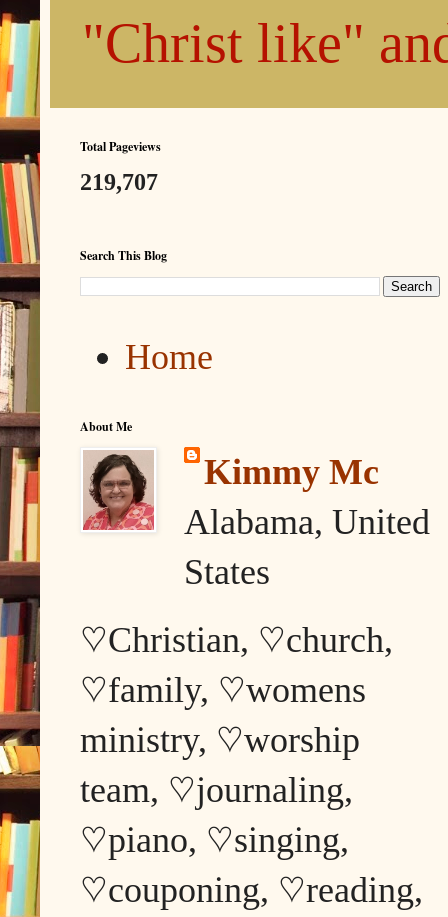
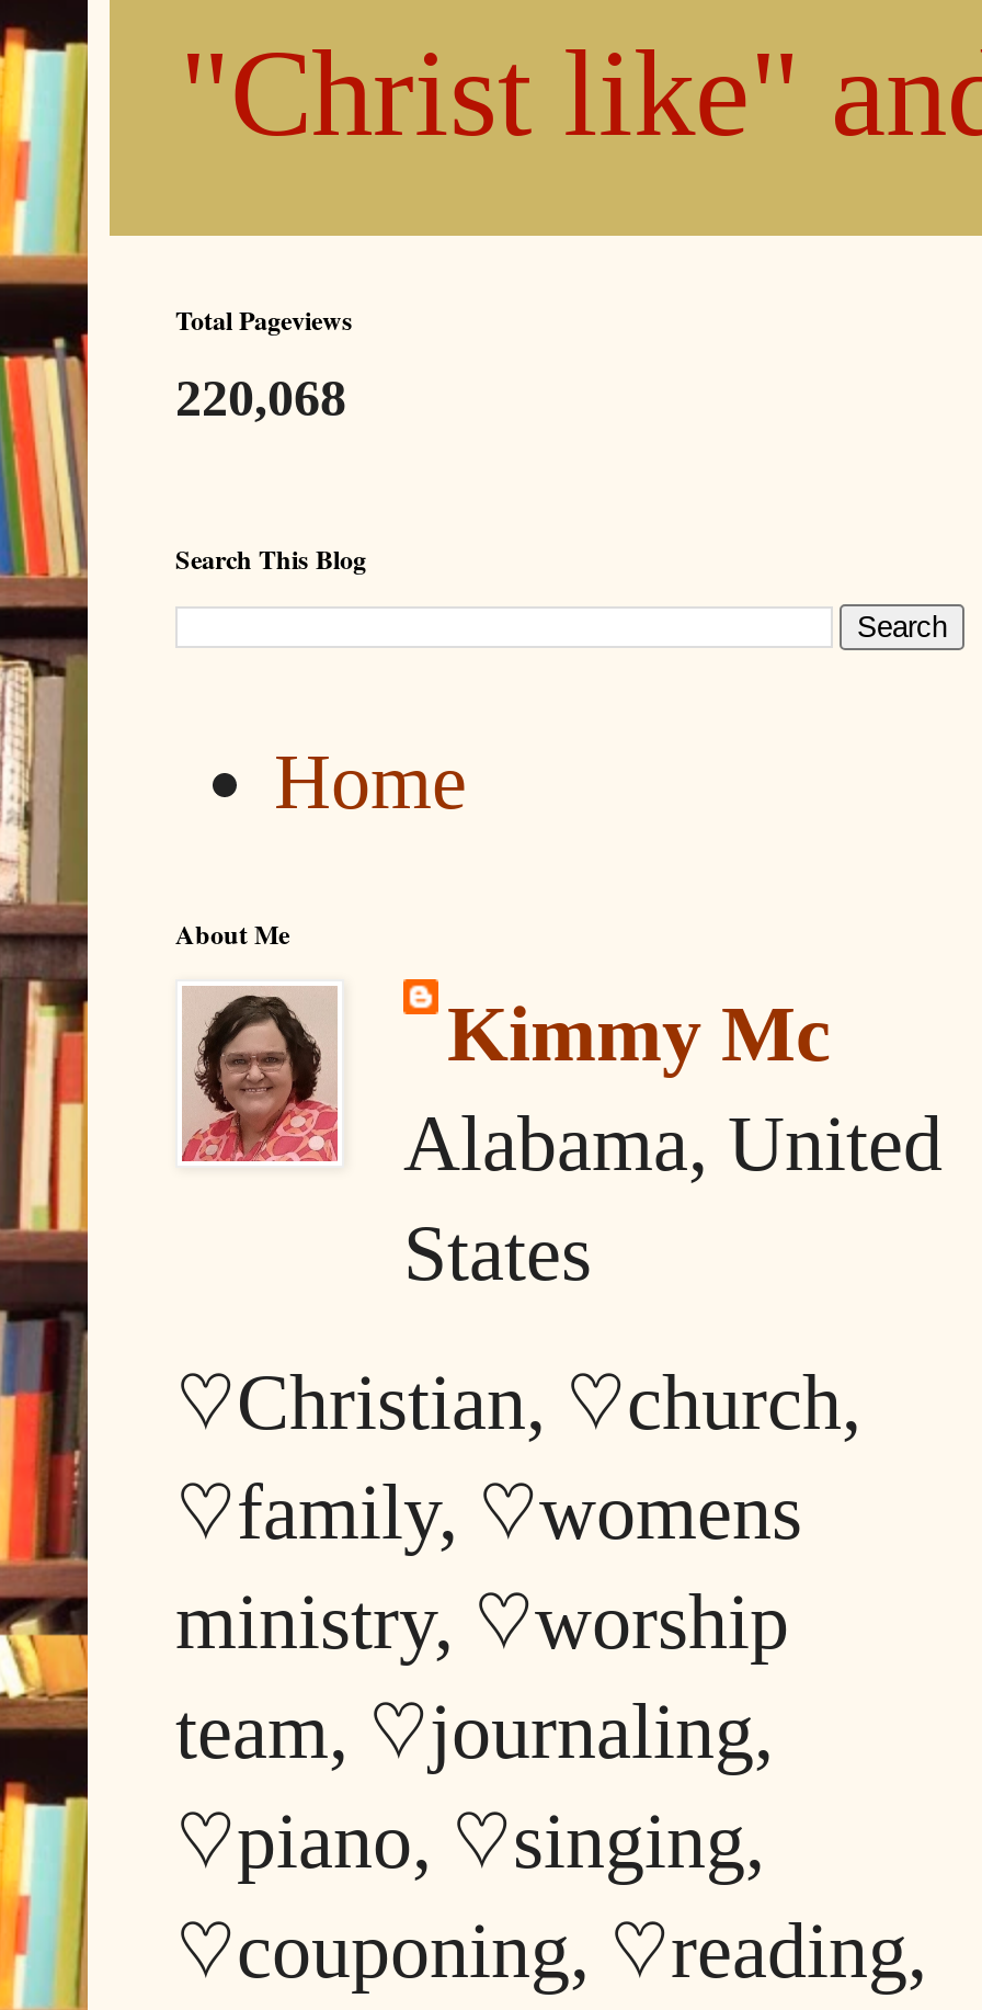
- 219,707
+ 220,068
